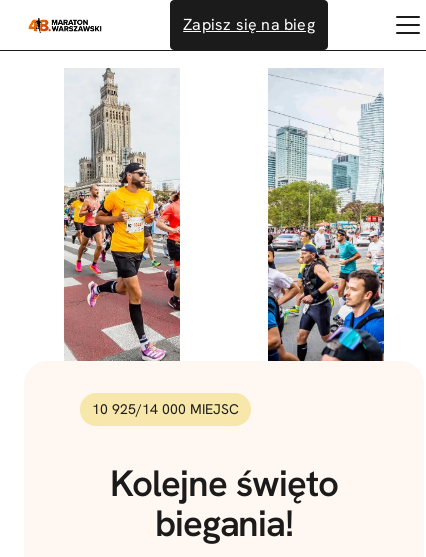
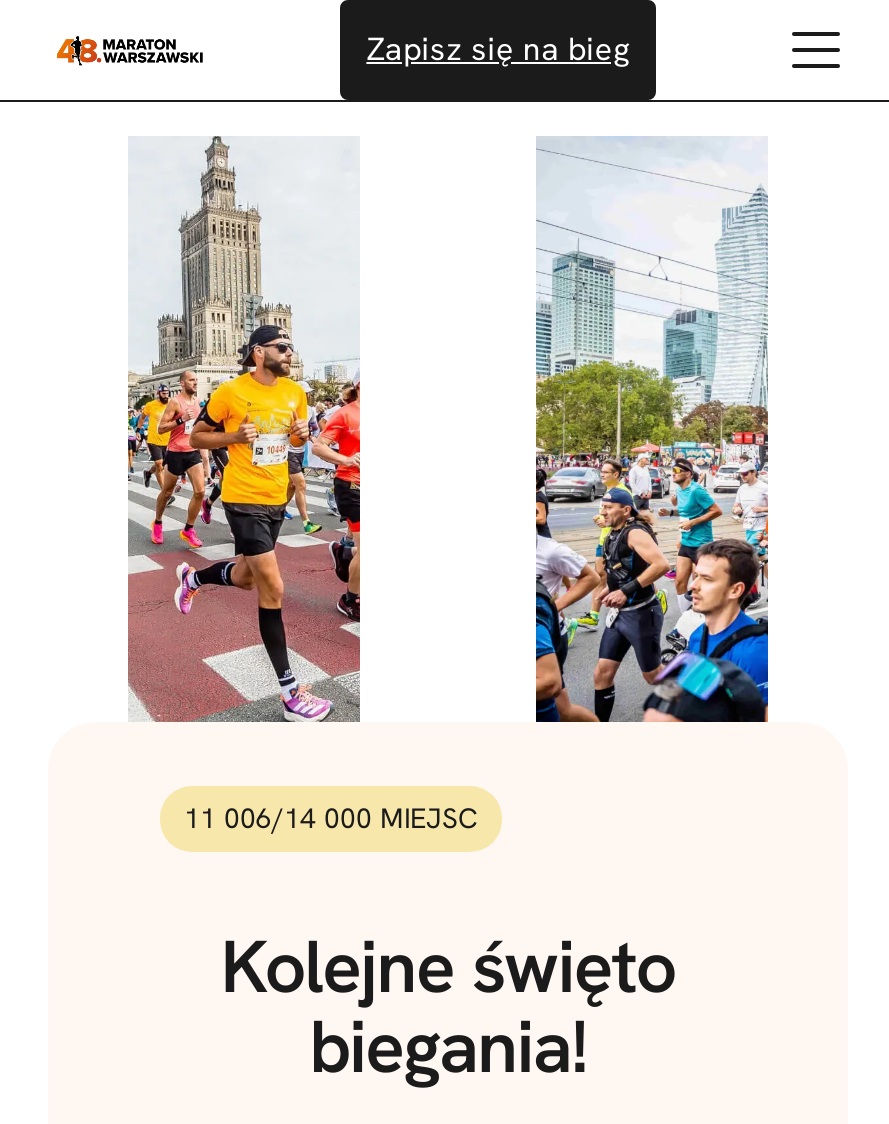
- 10 925/14 000 MIEJSC
+ 11 006/14 000 MIEJSC
